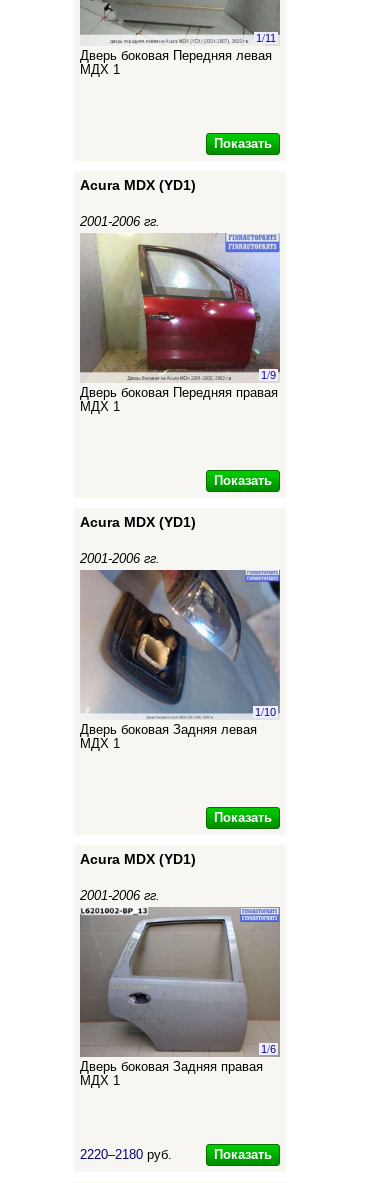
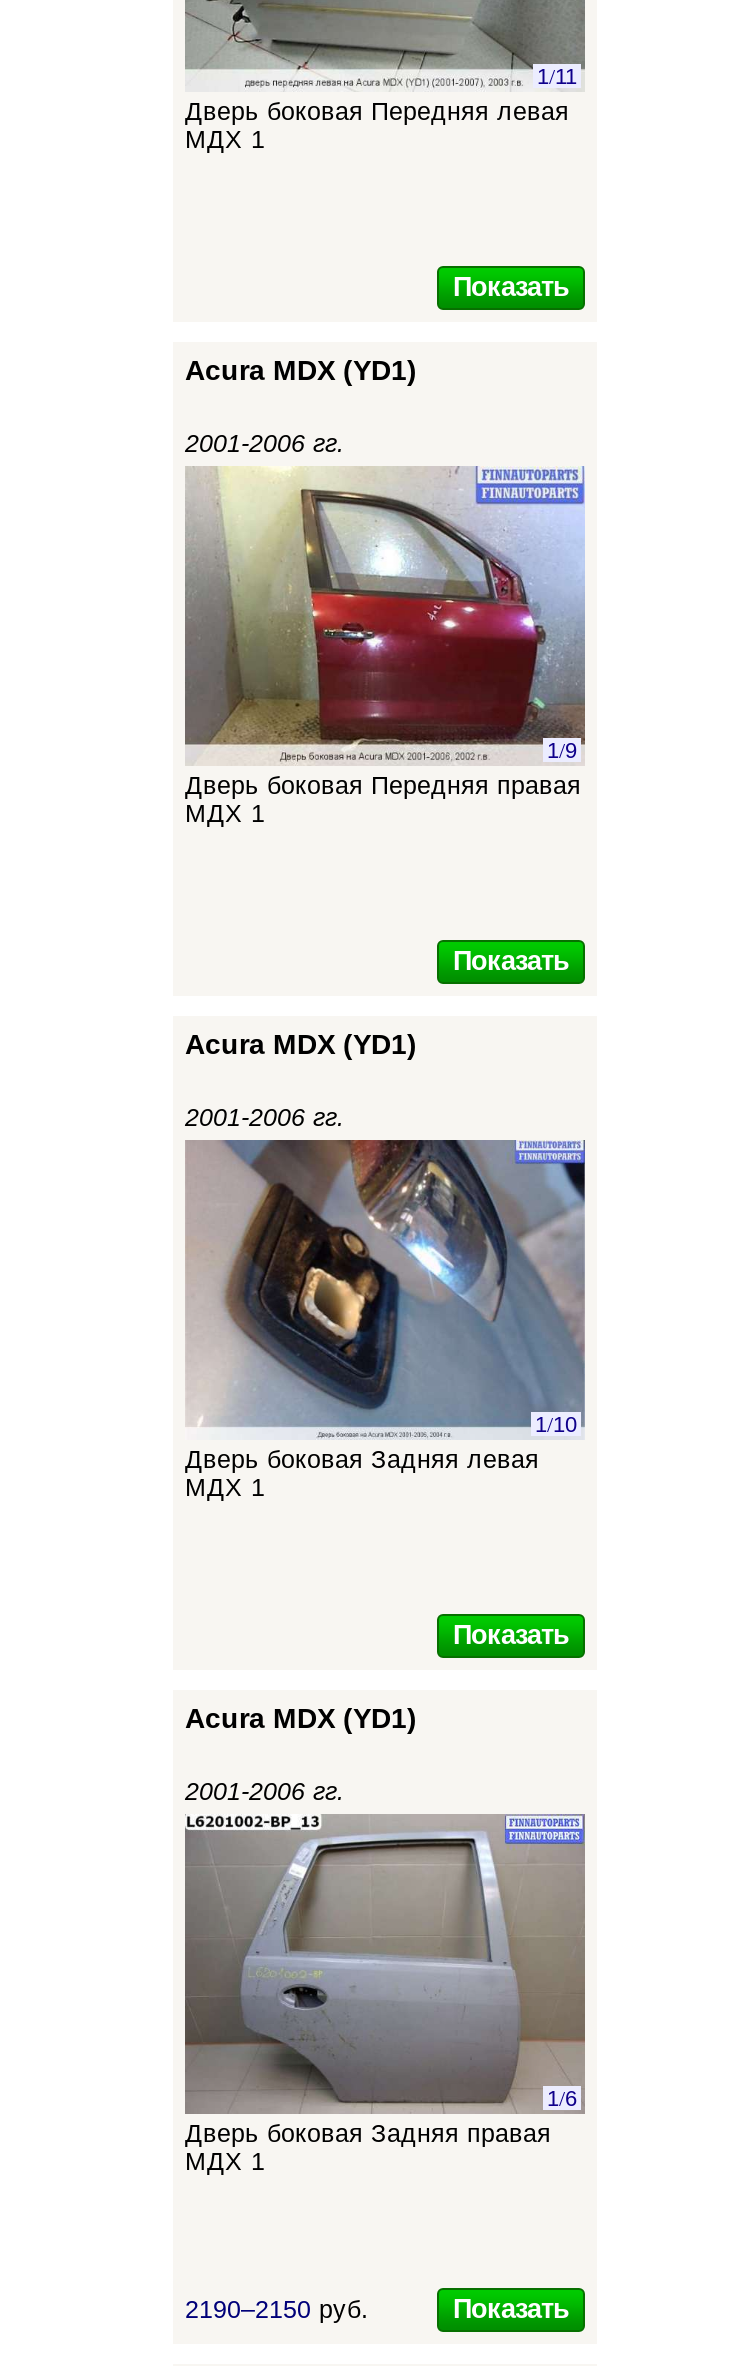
- 2220–2180 руб.
+ 2190–2150 руб.
